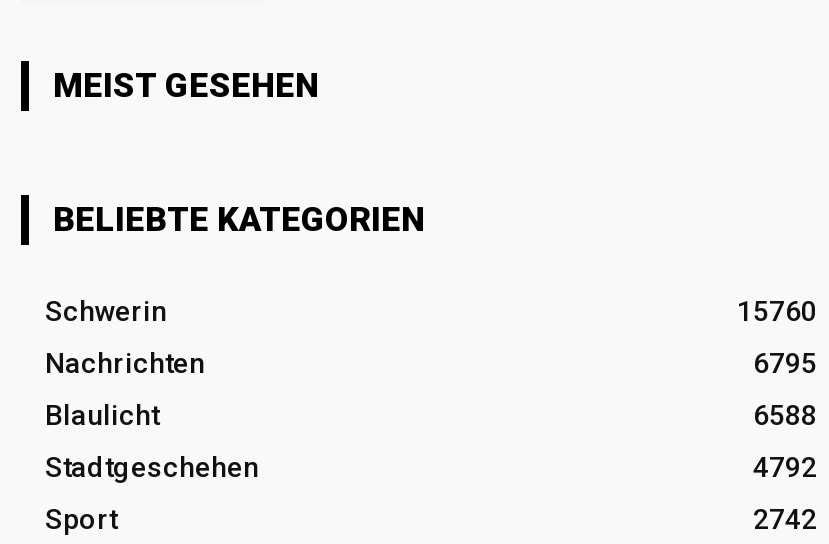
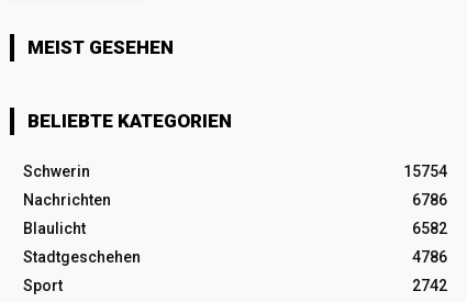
- 15760
+ 15754

- 6795
+ 6786

- 6588
+ 6582

- 4792
+ 4786
